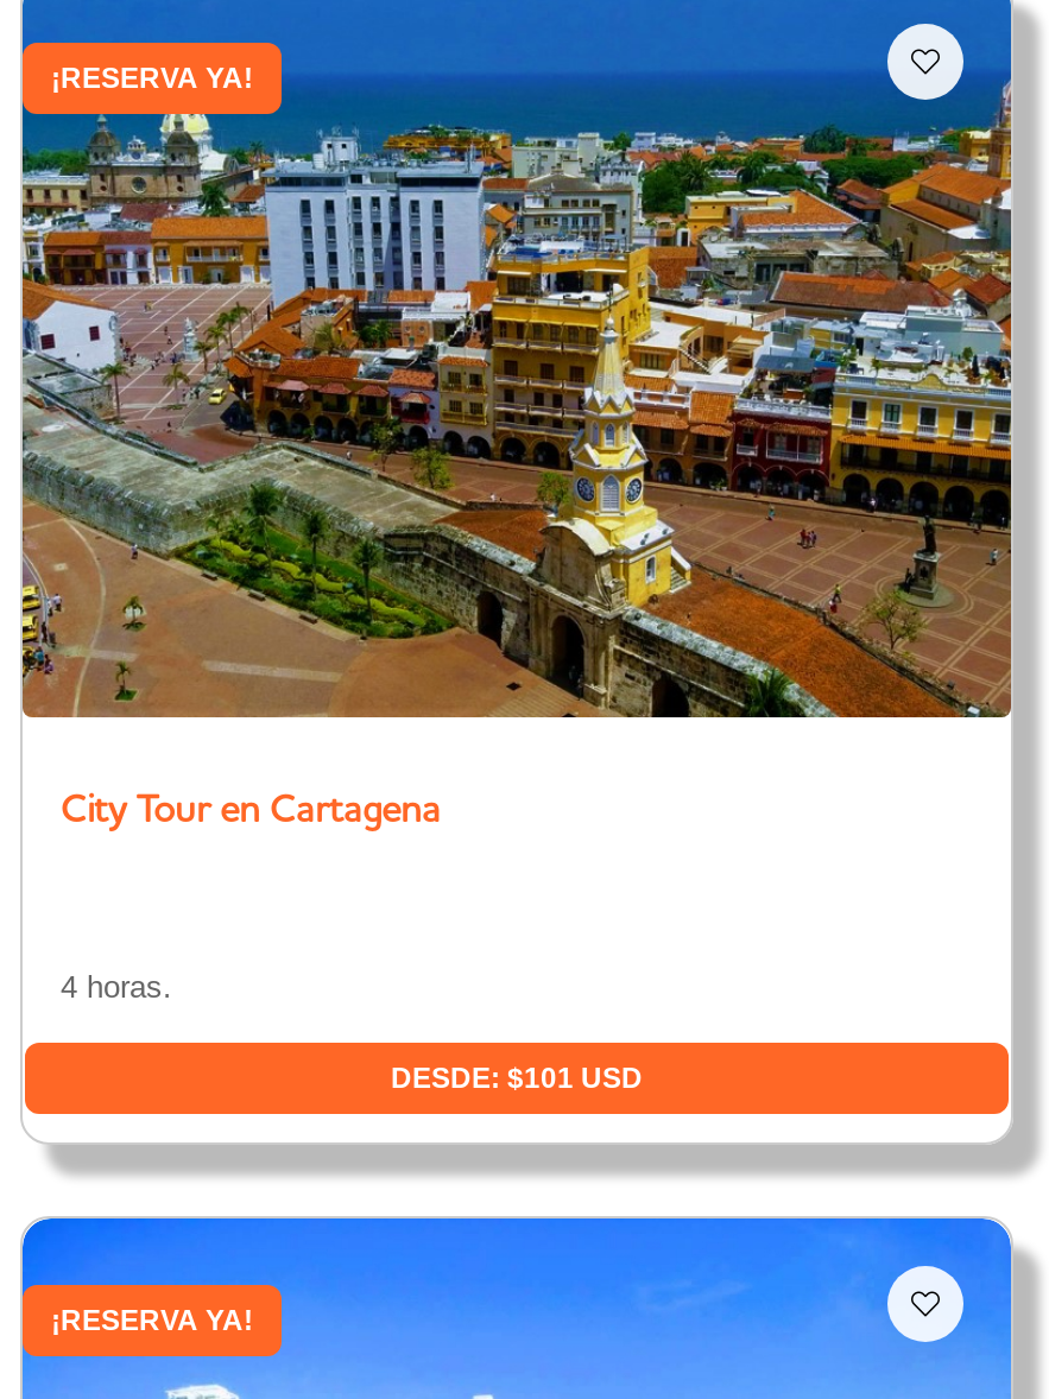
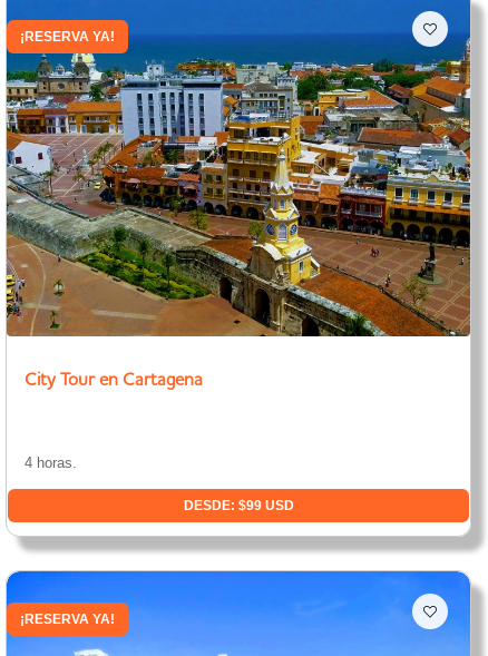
- DESDE: $101 USD
+ DESDE: $99 USD
